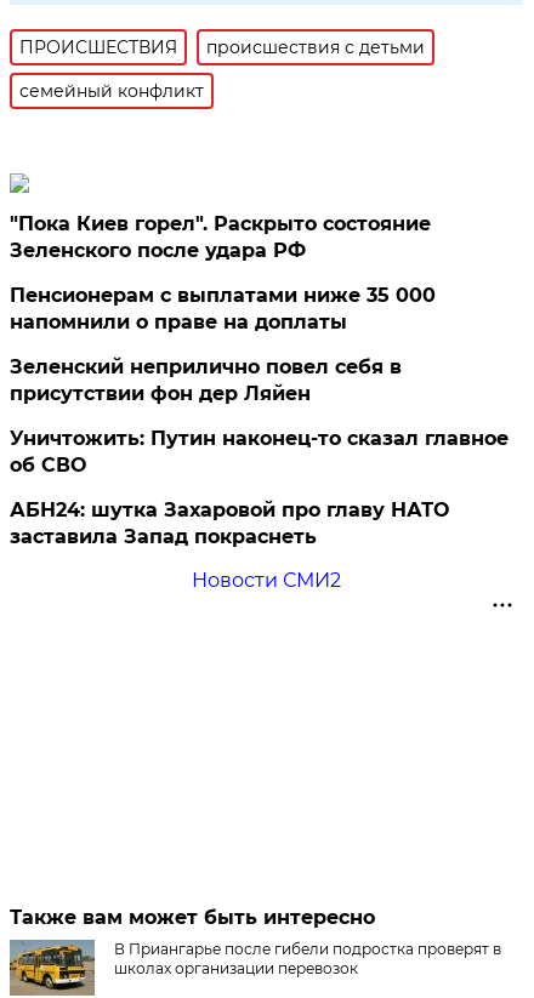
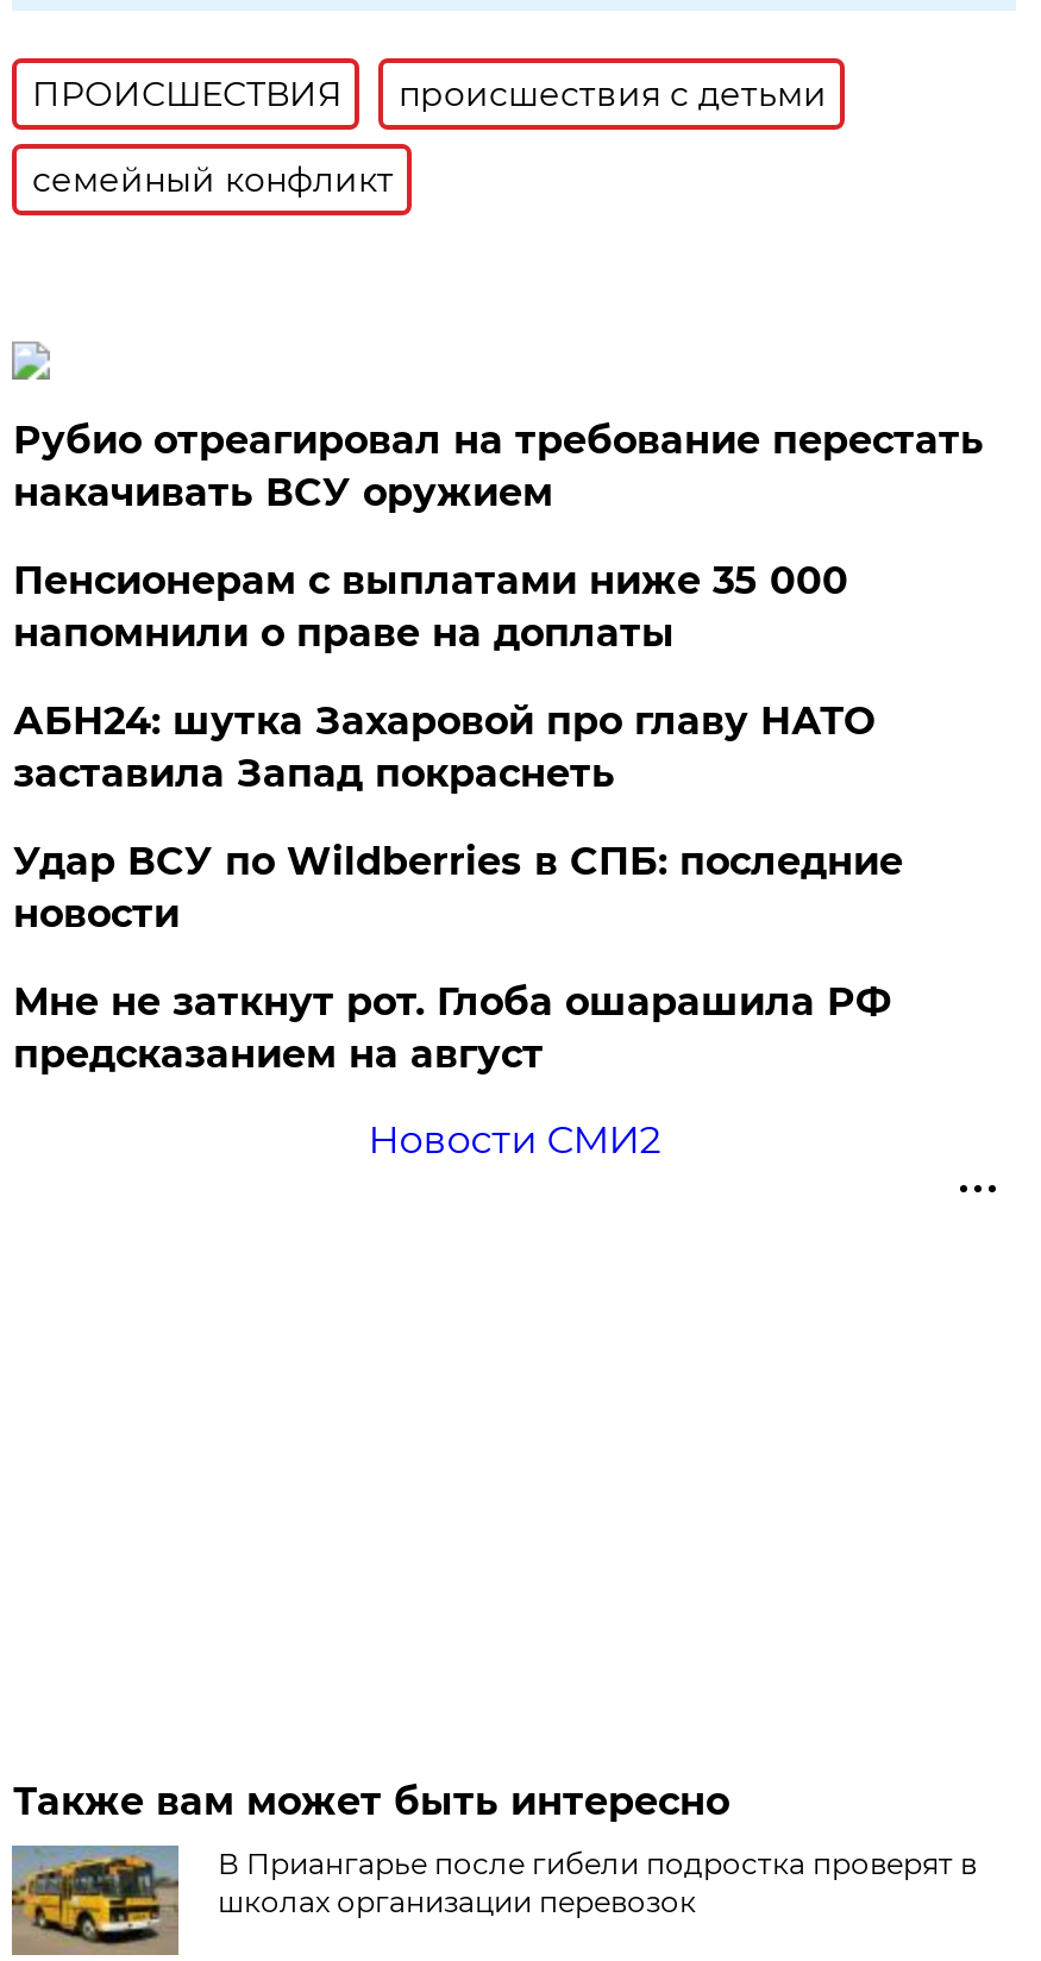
- "Пока Киев горел". Раскрыто состояние
- Зеленского после удара РФ
+ Рубио отреагировал на требование перестать
+ накачивать ВСУ оружием

- Зеленский неприлично повел cебя в
- присутствии фон дер Ляйен
- Уничтожить: Путин наконец-то сказал главное
- об СВО

moved up: АБН24: шутка Захаровой про главу НАТО | заставила Запад покраснеть

+ Удар ВСУ по Wildberries в СПБ: последние
+ новости
+ Мне не заткнут рот. Глоба ошарашила РФ
+ предсказанием на август
